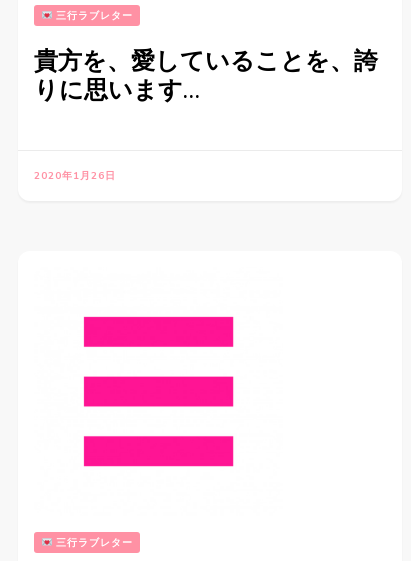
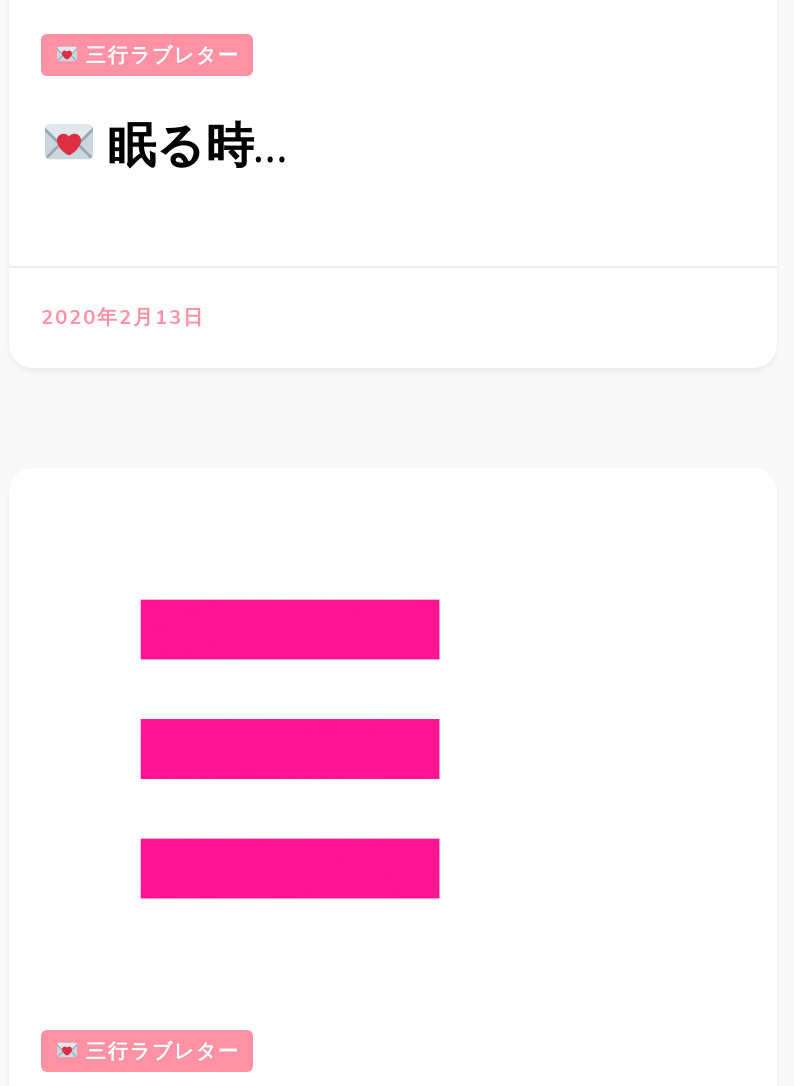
- 貴方を、愛していることを、誇
- りに思います…
+ 眠る時…

- 2020年1月26日
+ 2020年2月13日
